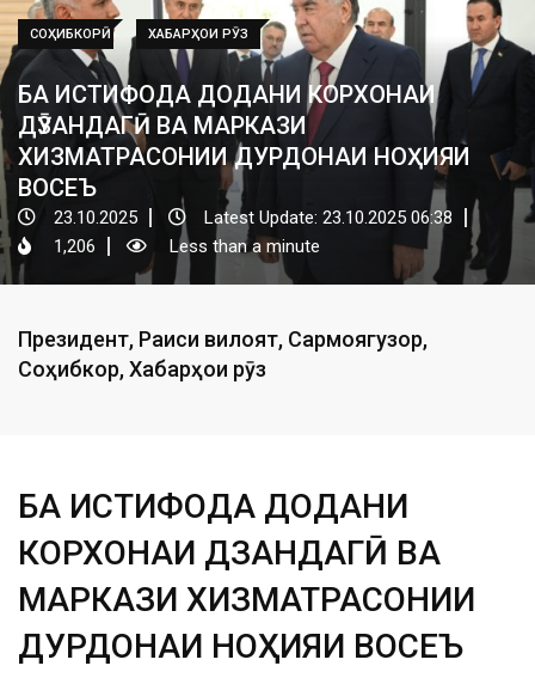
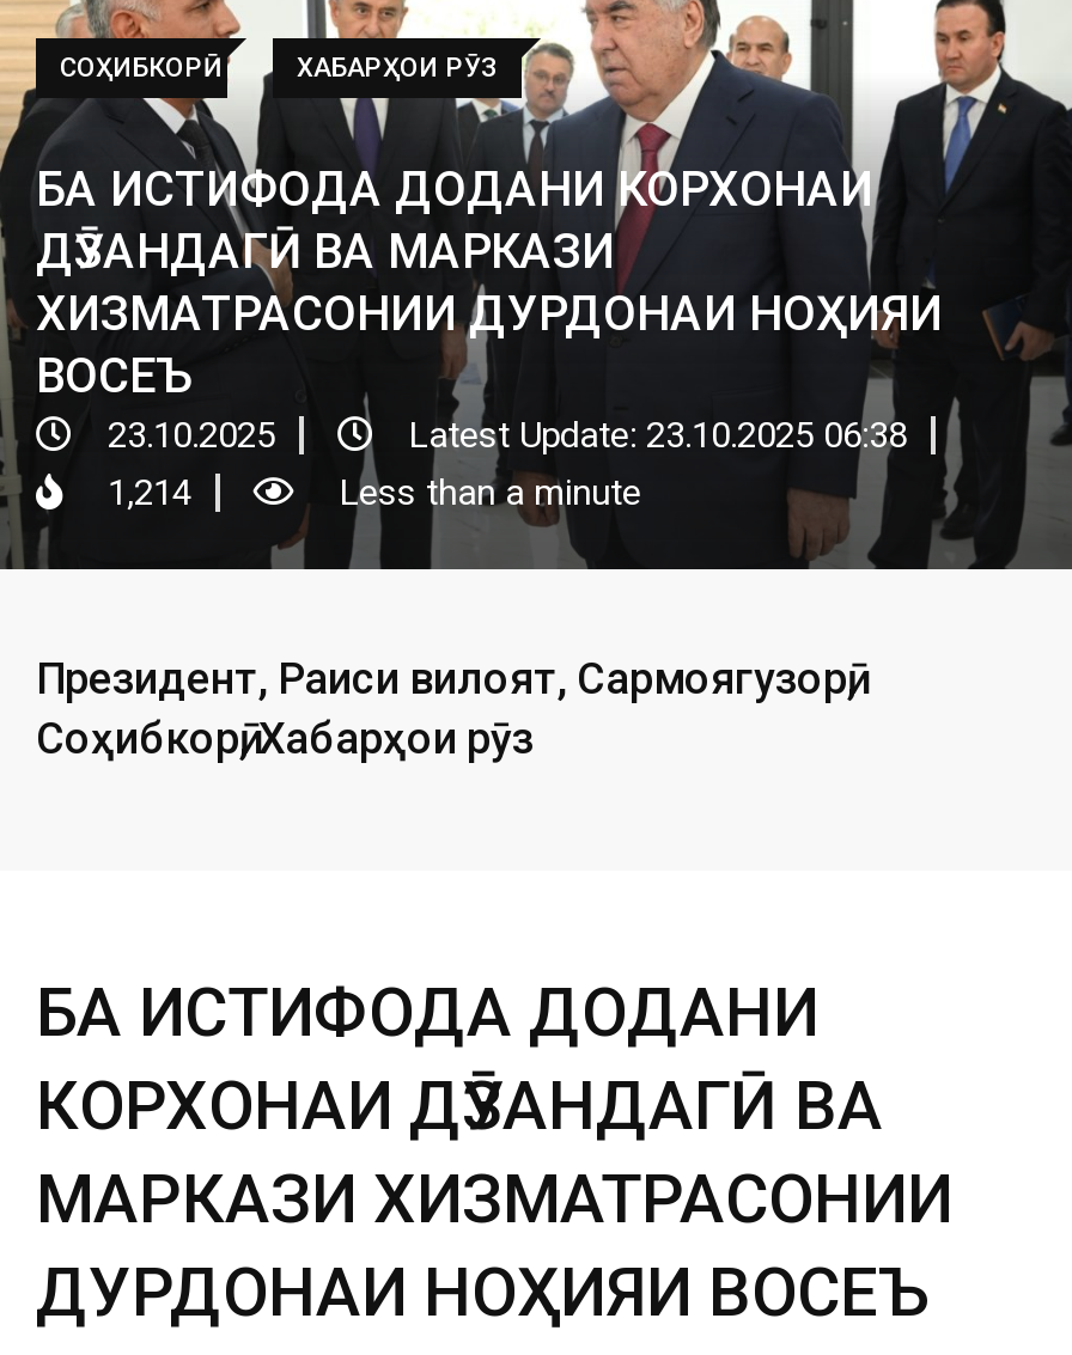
- 1,206
+ 1,214
